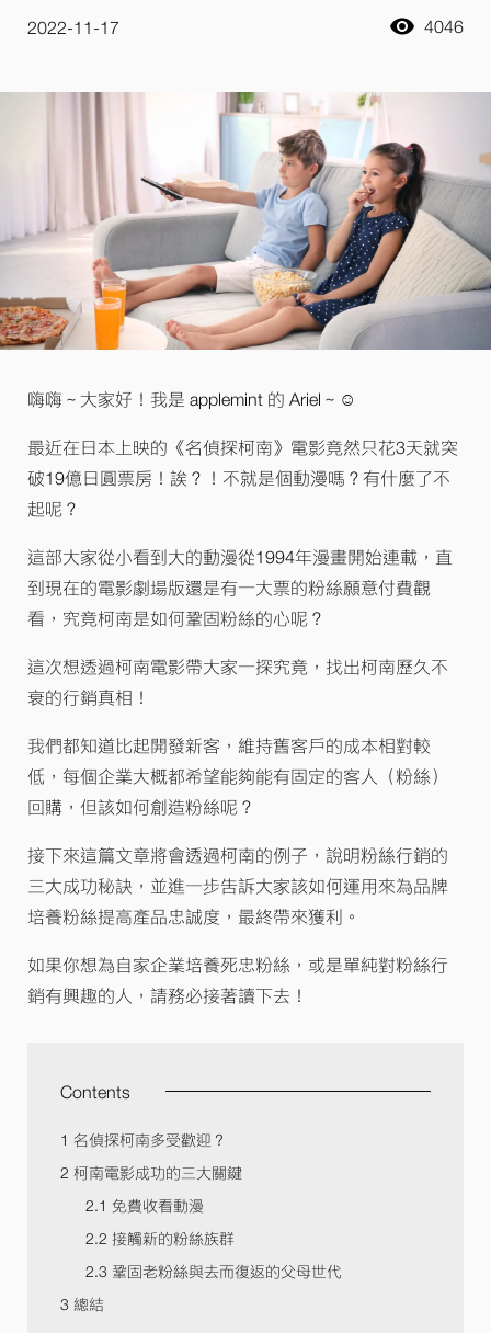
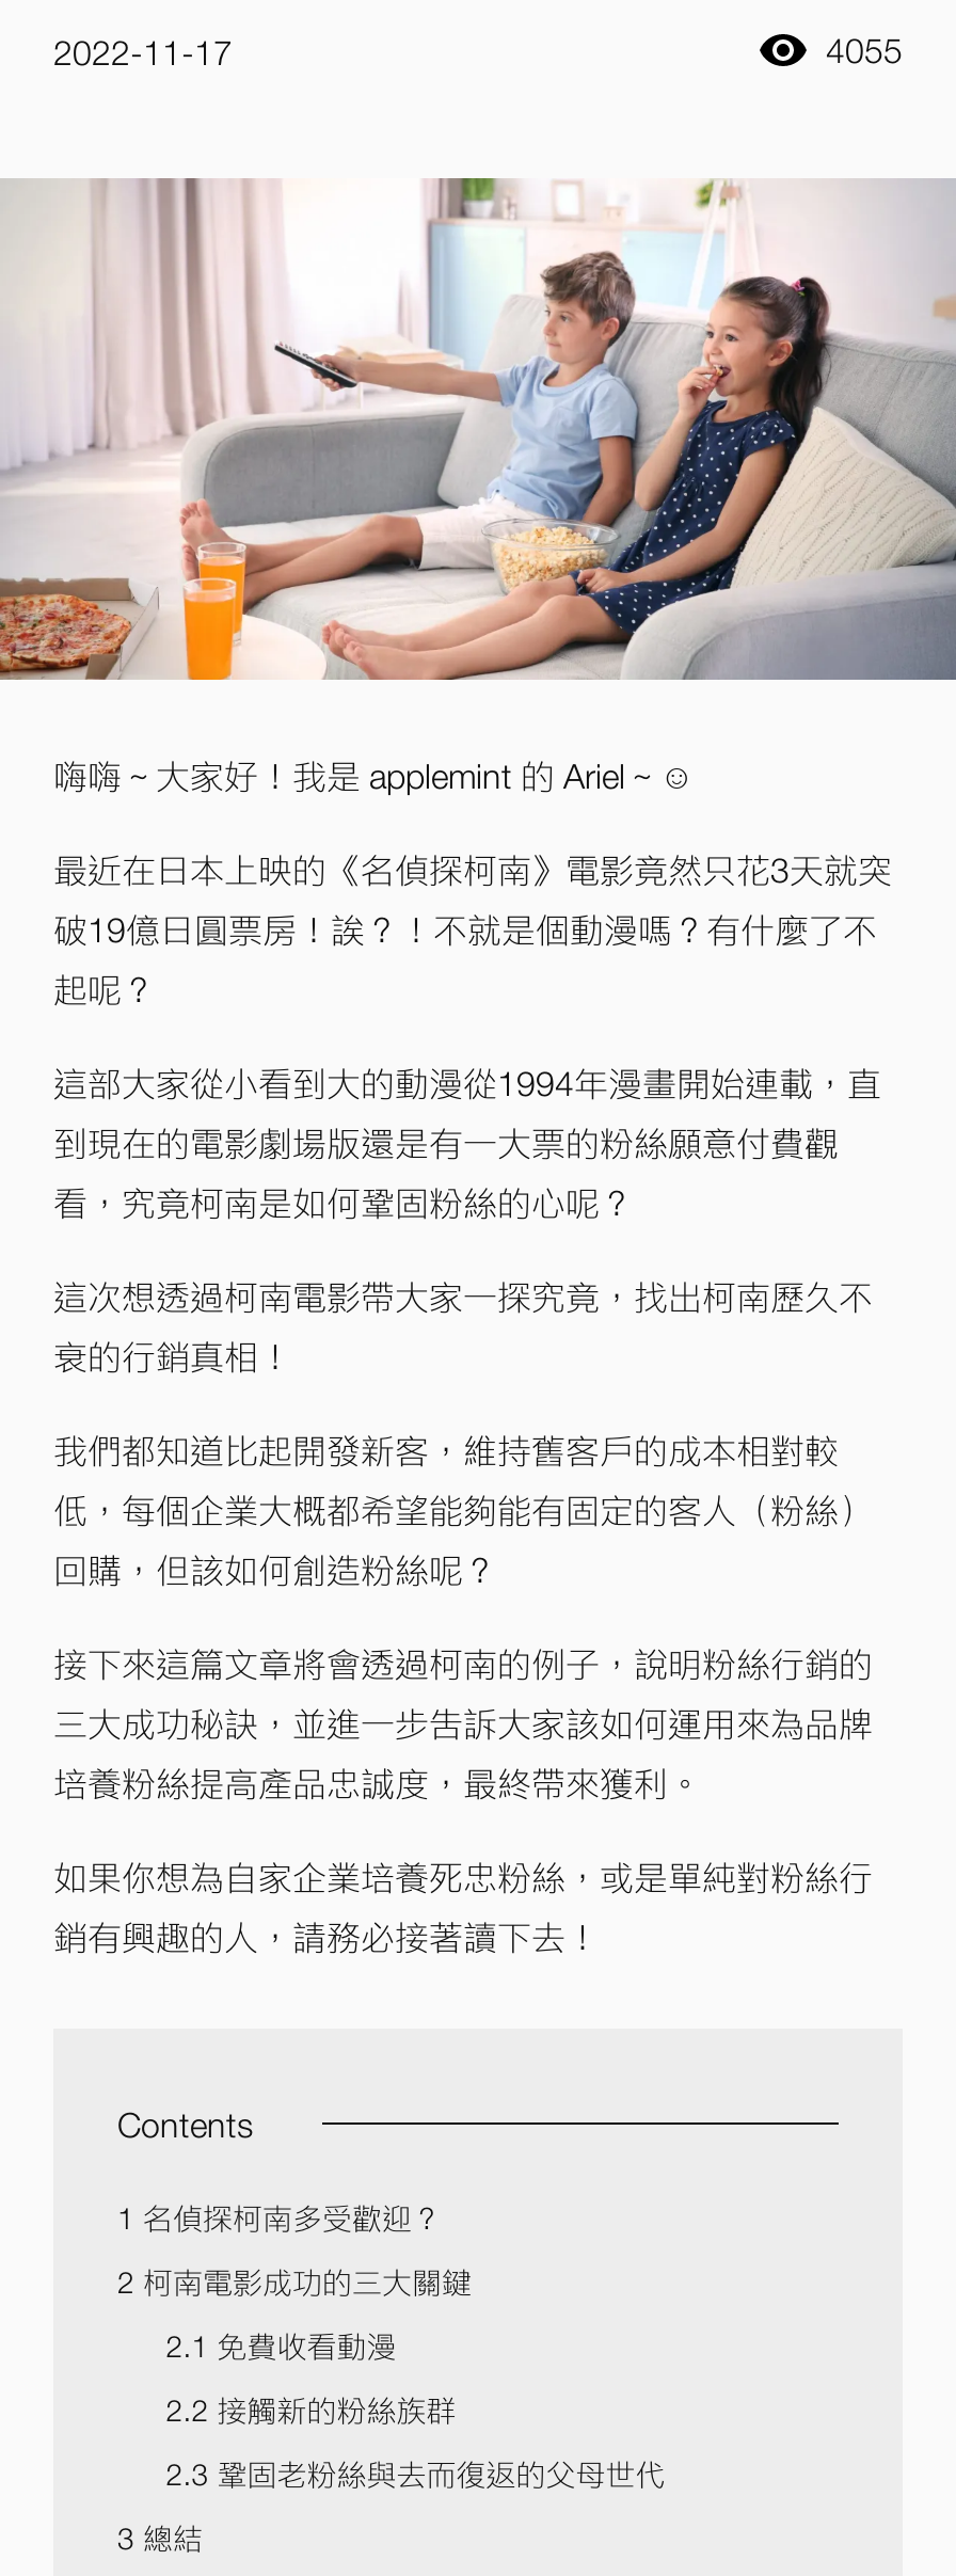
- 4046
+ 4055
